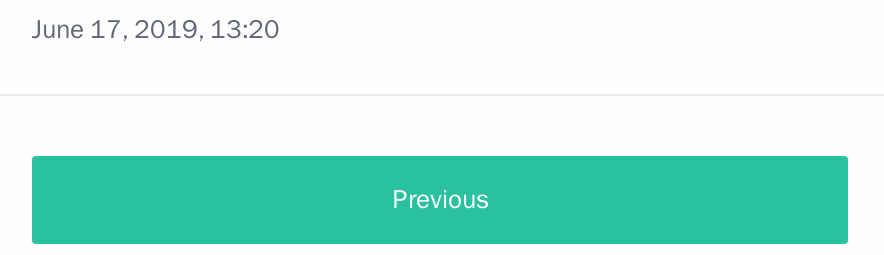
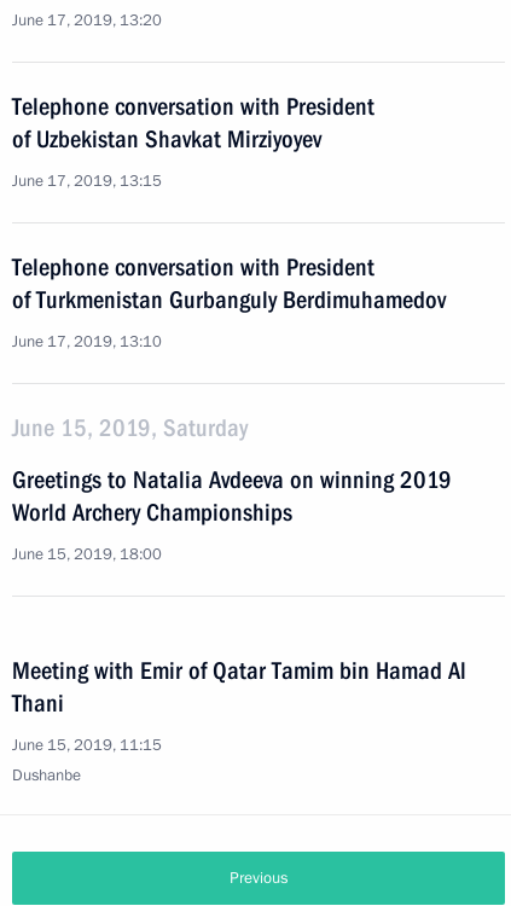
+ Telephone conversation with President
+ of Uzbekistan Shavkat Mirziyoyev
+ June 17, 2019, 13:15
+ Telephone conversation with President
+ of Turkmenistan Gurbanguly Berdimuhamedov
+ June 17, 2019, 13:10
+ June 15, 2019, Saturday
+ Greetings to Natalia Avdeeva on winning 2019
+ World Archery Championships
+ June 15, 2019, 18:00

+ Meeting with Emir of Qatar Tamim bin Hamad Al
+ Thani
+ June 15, 2019, 11:15
+ Dushanbe
